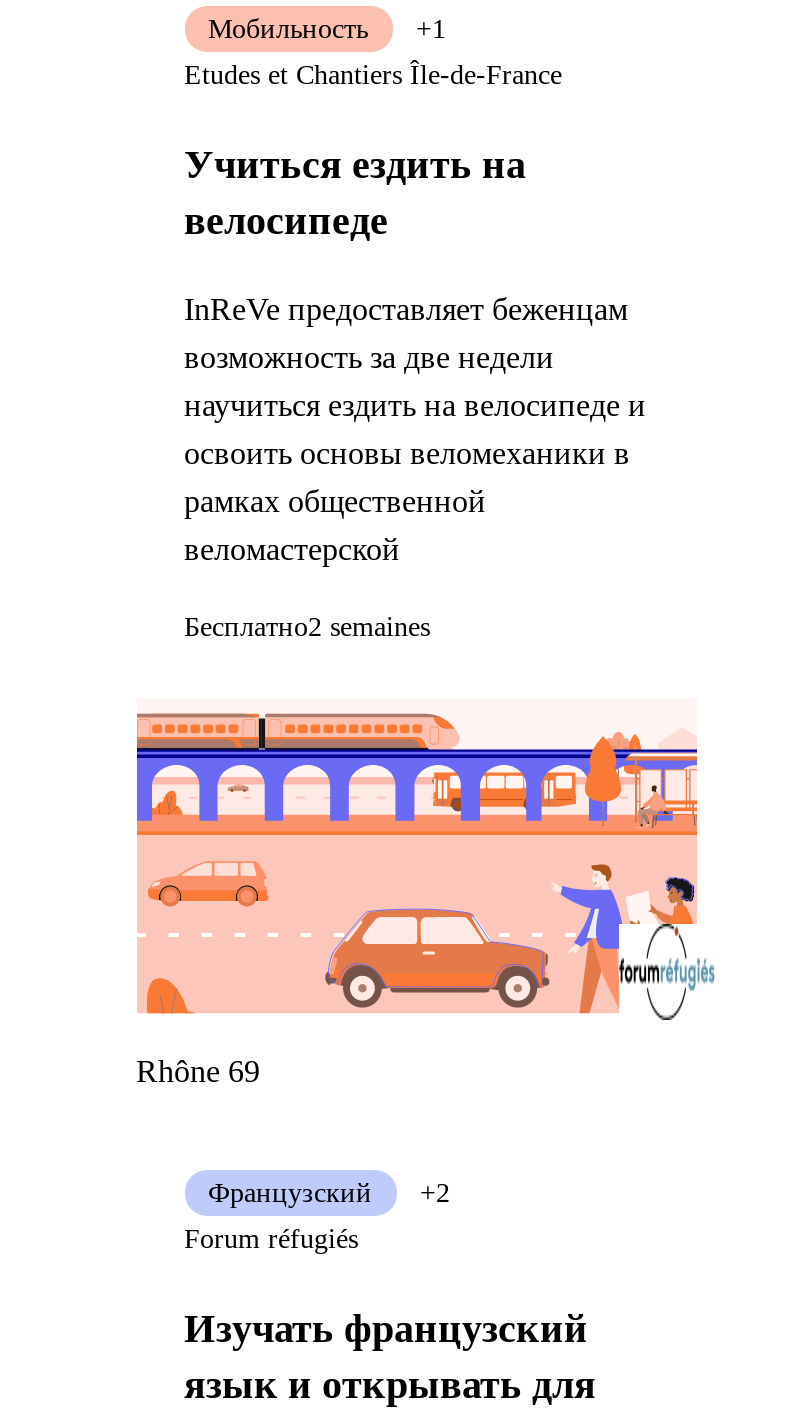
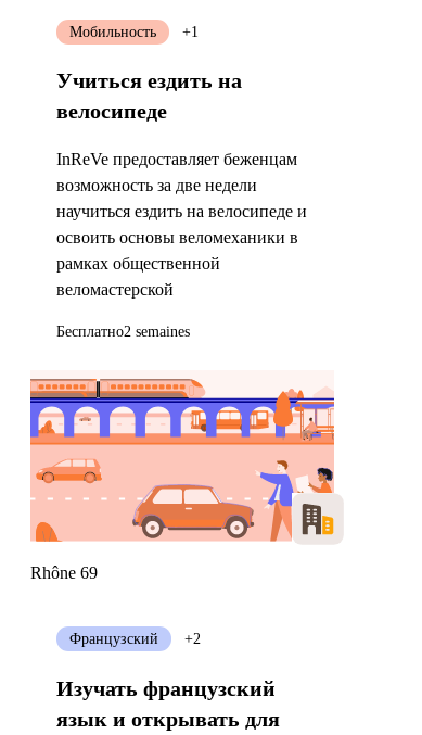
- Etudes et Chantiers Île-de-France

- [image]
+ [image]

- Forum réfugiés
